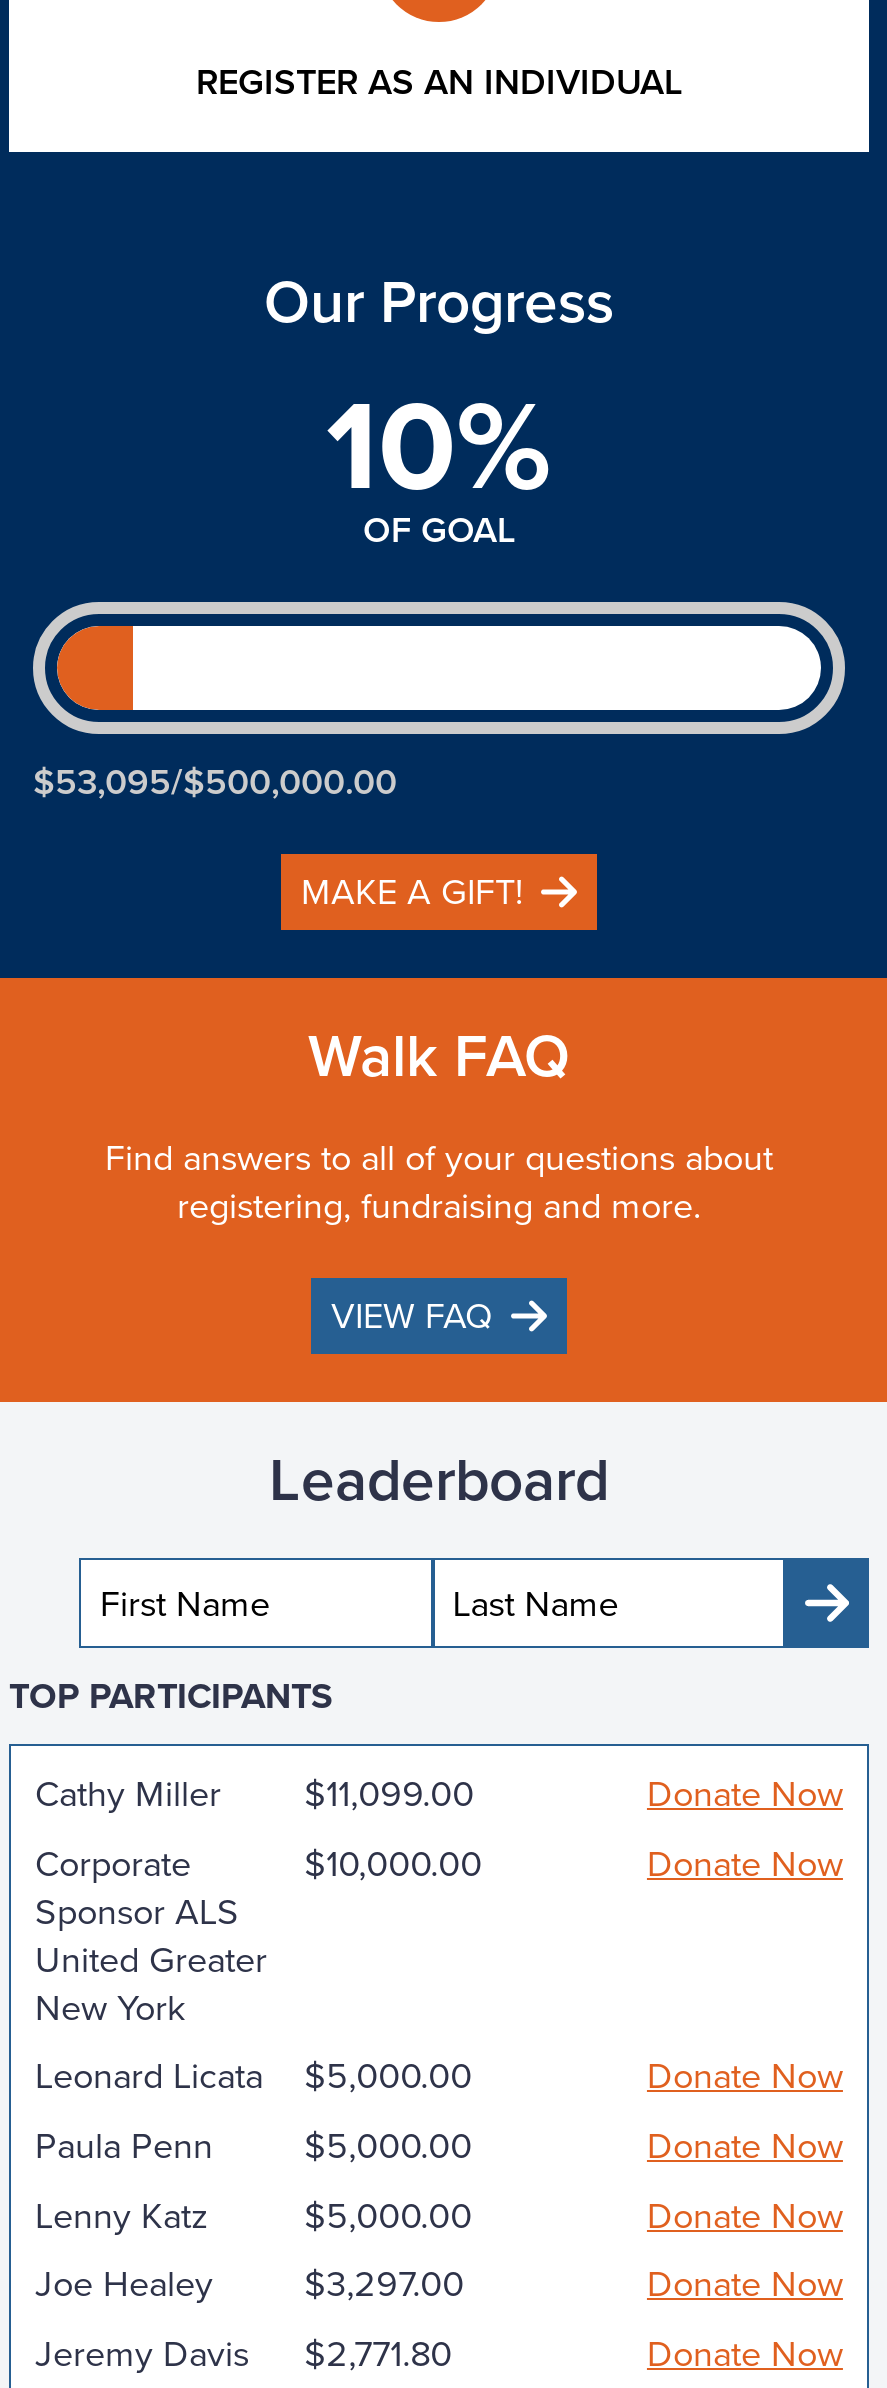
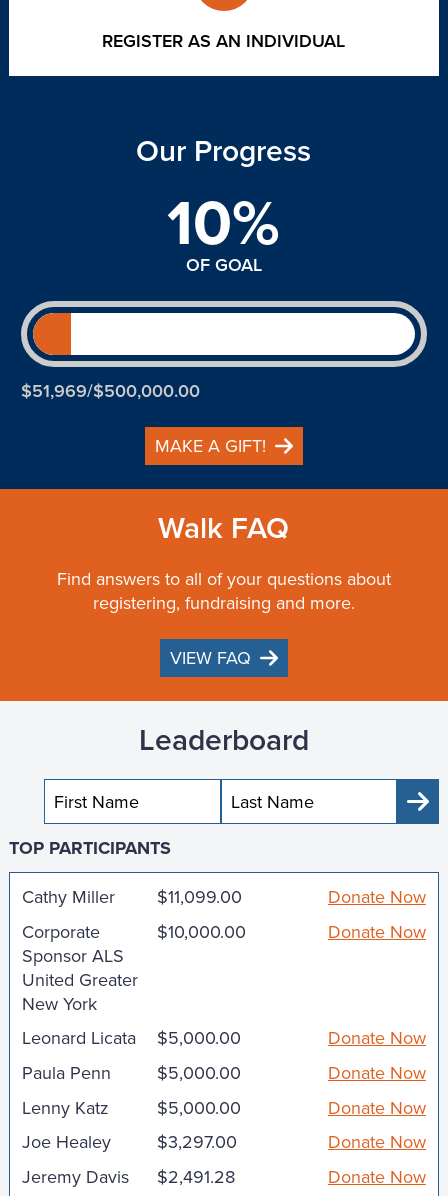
- $53,095/$500,000.00
+ $51,969/$500,000.00

- Jeremy Davis $2,771.80
+ Jeremy Davis $2,491.28
